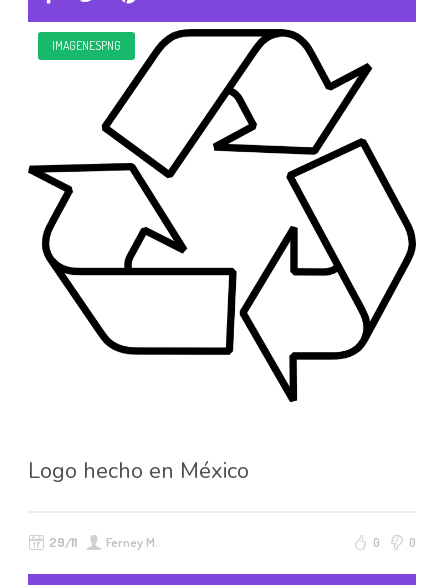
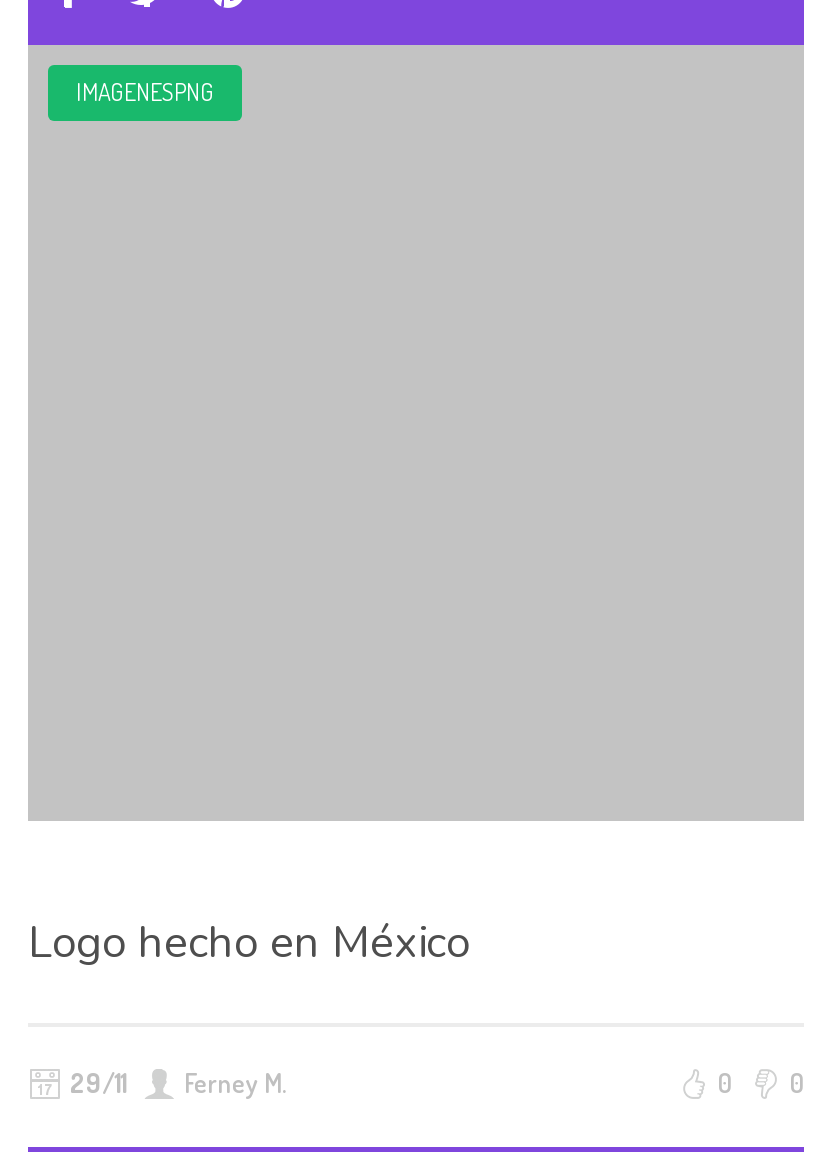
- [image]
